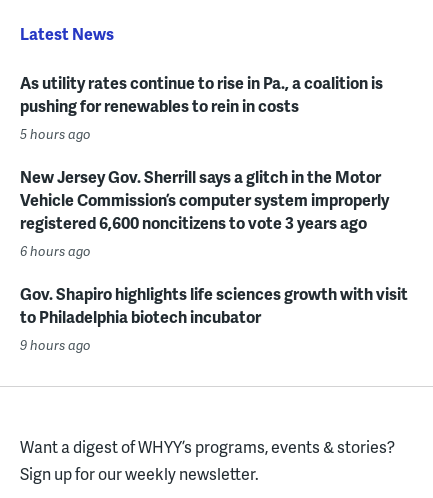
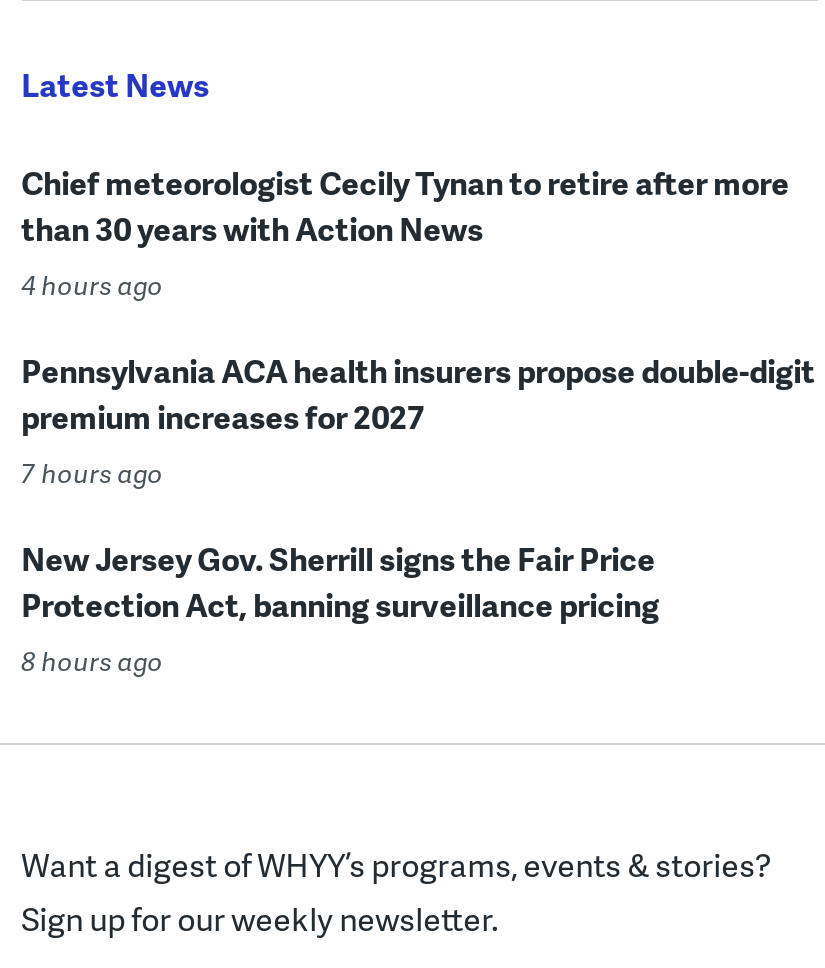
- As utility rates continue to rise in Pa., a coalition is
- pushing for renewables to rein in costs
- 5 hours ago
+ Chief meteorologist Cecily Tynan to retire after more
+ than 30 years with Action News
+ 4 hours ago

- New Jersey Gov. Sherrill says a glitch in the Motor
- Vehicle Commission’s computer system improperly
- registered 6,600 noncitizens to vote 3 years ago
- 6 hours ago
+ Pennsylvania ACA health insurers propose double-digit
+ premium increases for 2027
+ 7 hours ago

- Gov. Shapiro highlights life sciences growth with visit
- to Philadelphia biotech incubator
- 9 hours ago
+ New Jersey Gov. Sherrill signs the Fair Price
+ Protection Act, banning surveillance pricing
+ 8 hours ago
